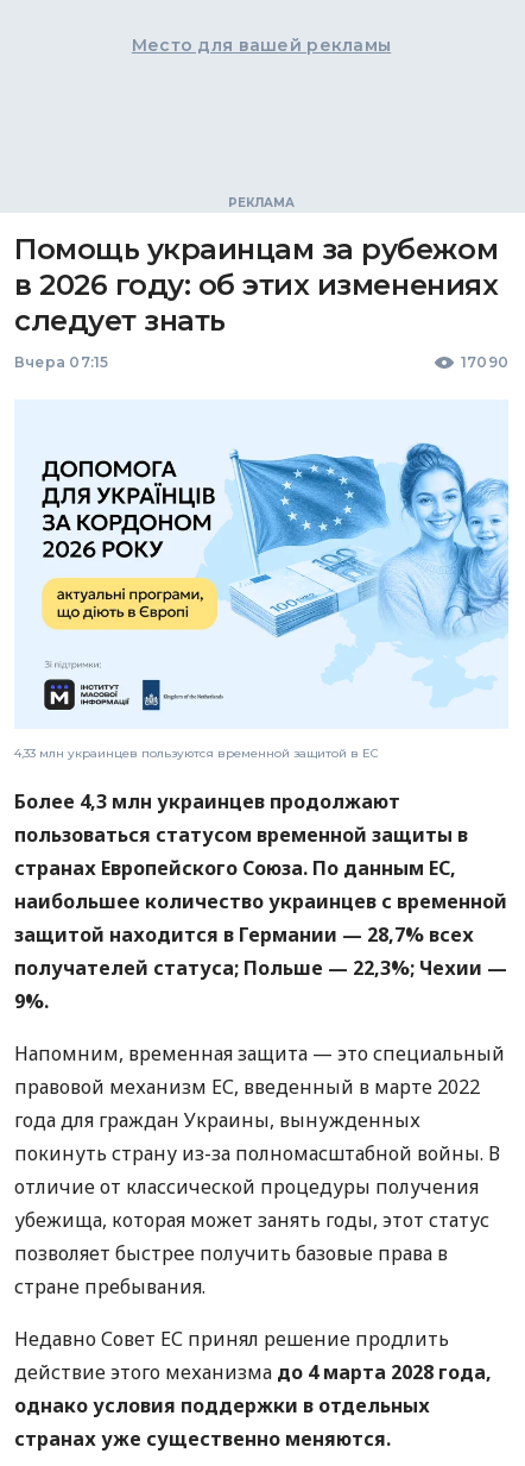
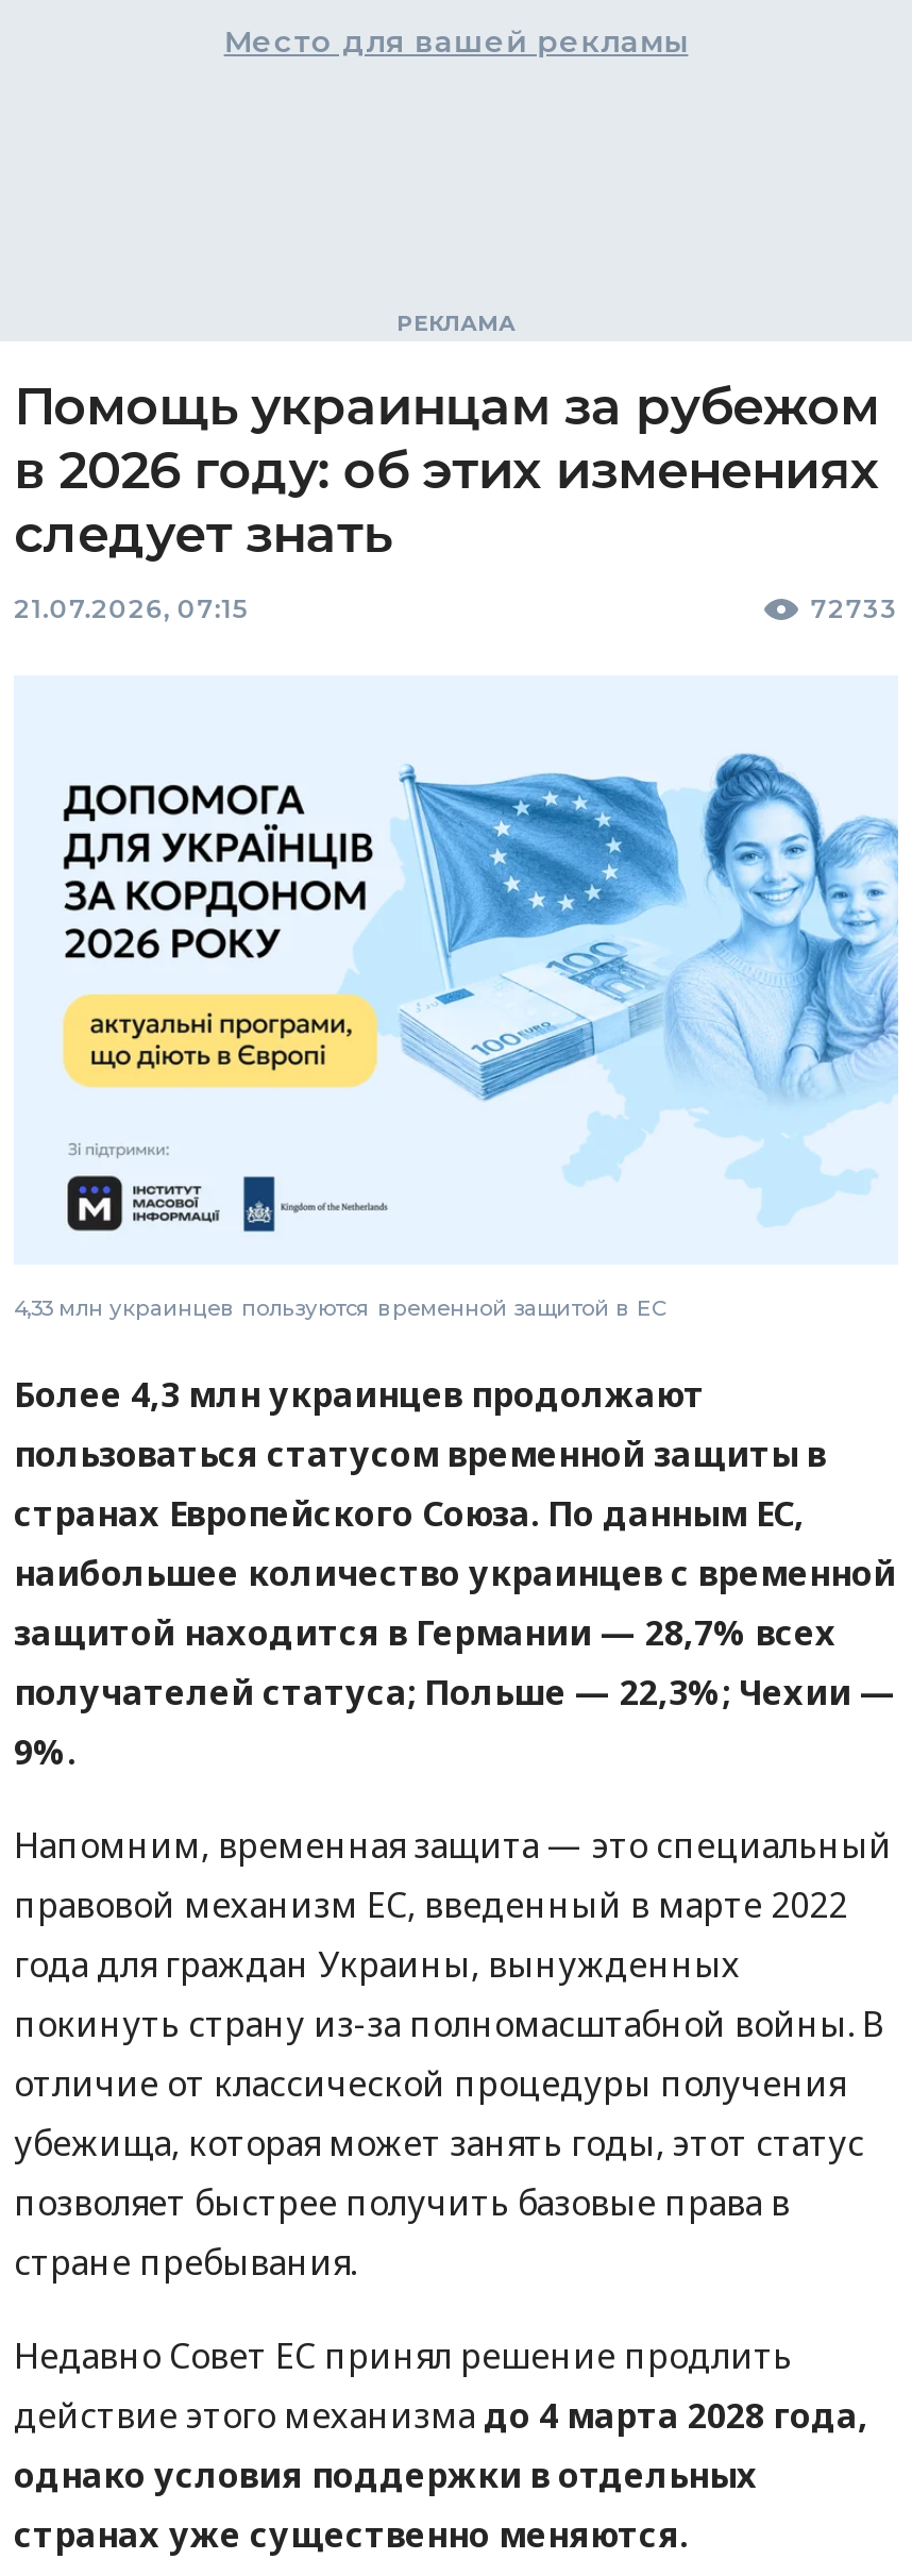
- Вчера 07:15
- 17090
+ 21.07.2026, 07:15
+ 72733
